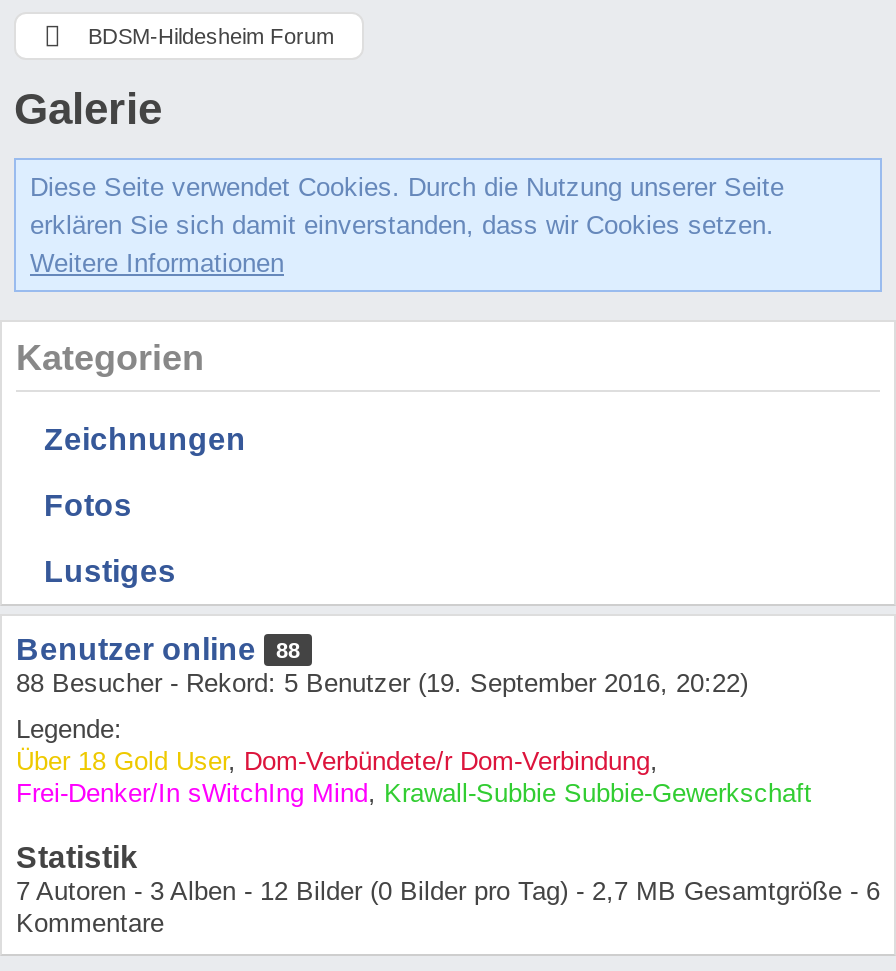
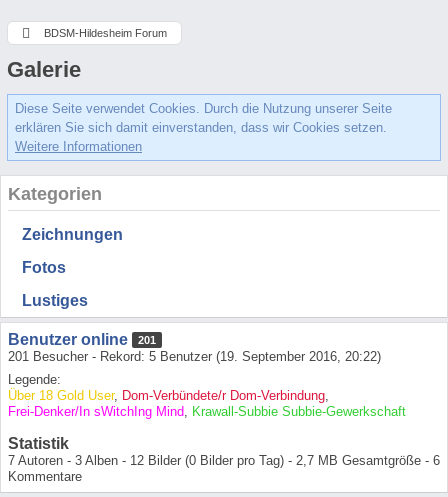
- Benutzer online 88
+ Benutzer online 201

- 88 Besucher - Rekord: 5 Benutzer (19. September 2016, 20:22)
+ 201 Besucher - Rekord: 5 Benutzer (19. September 2016, 20:22)
